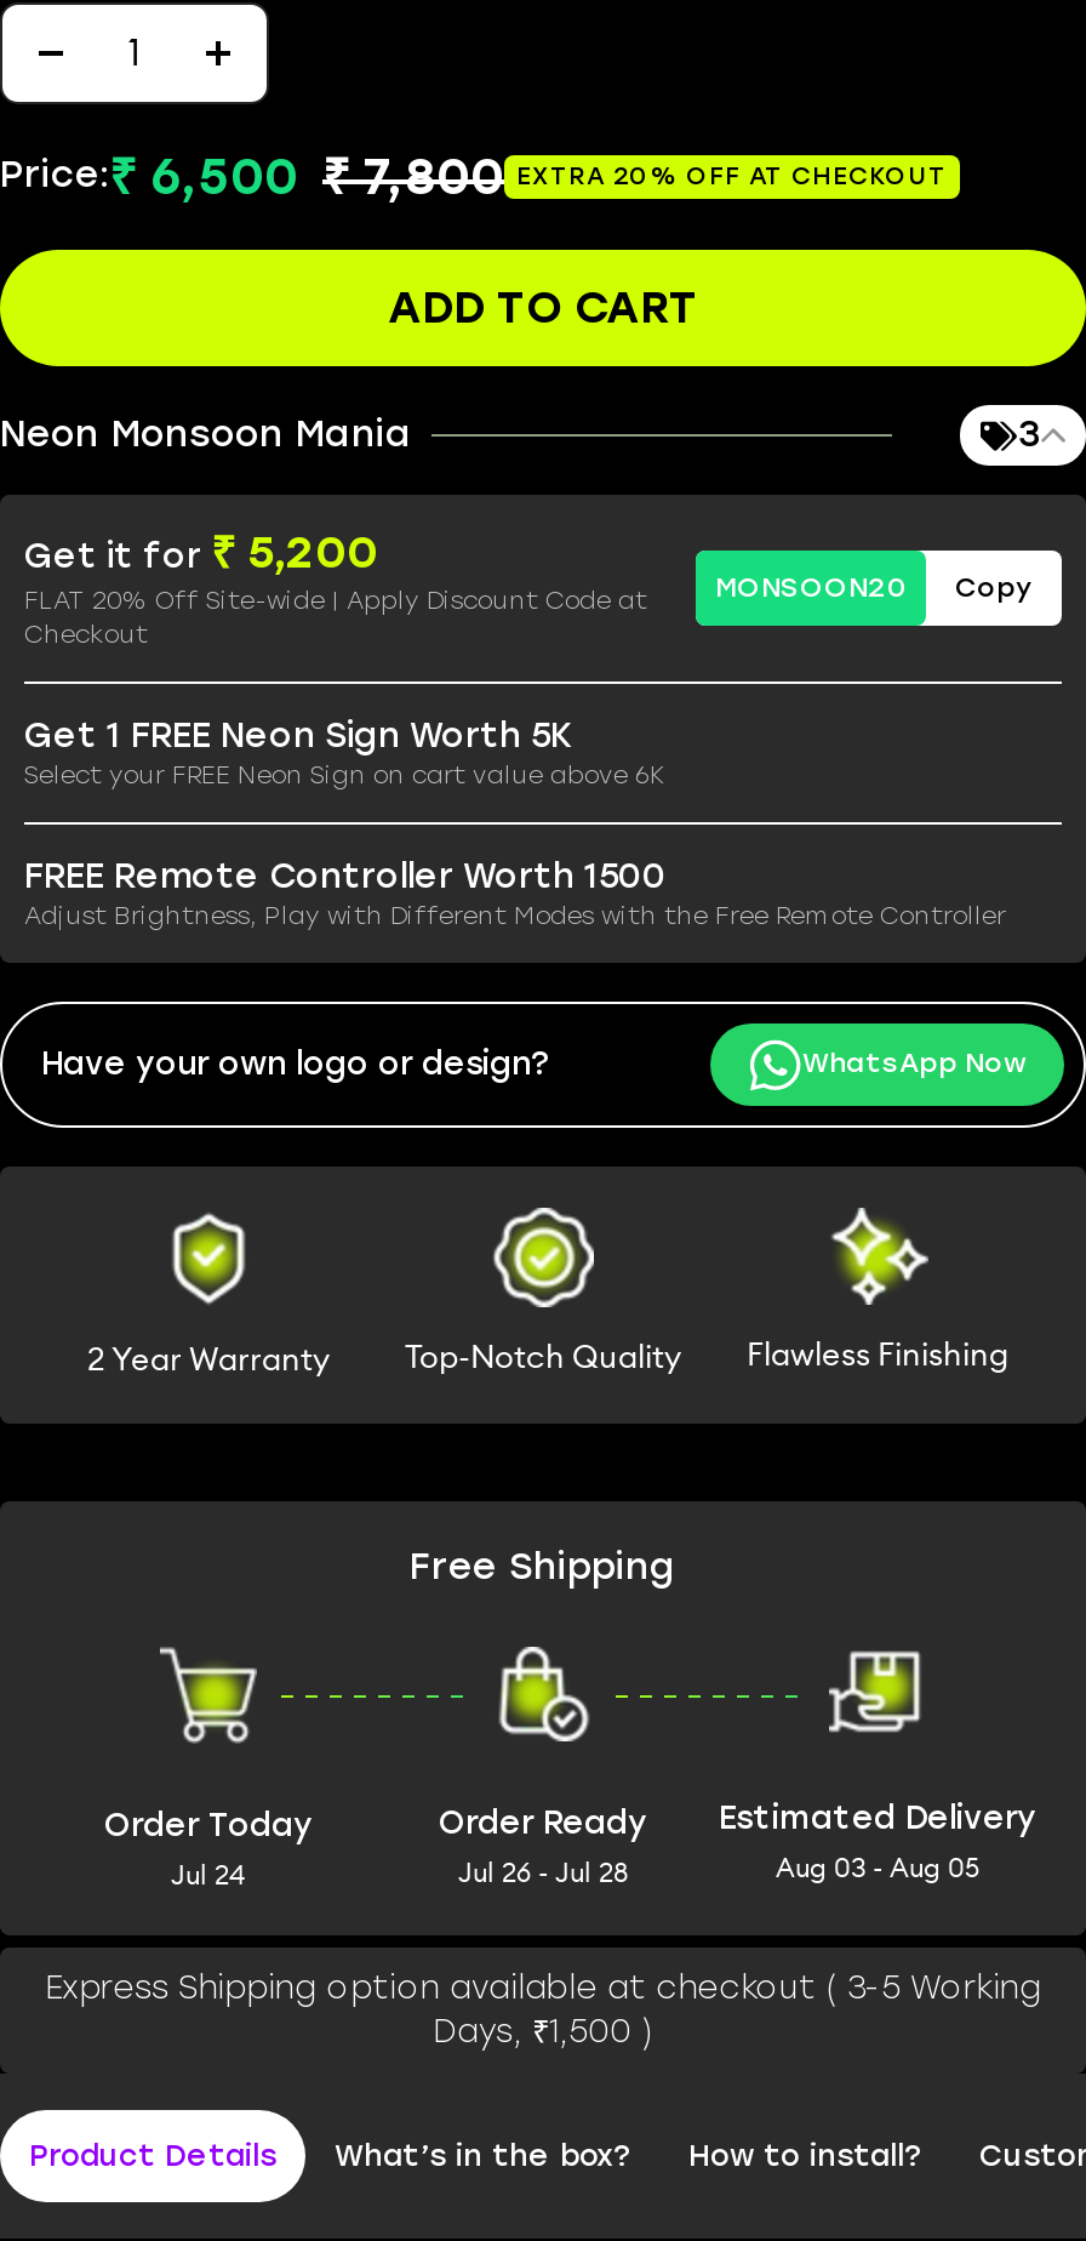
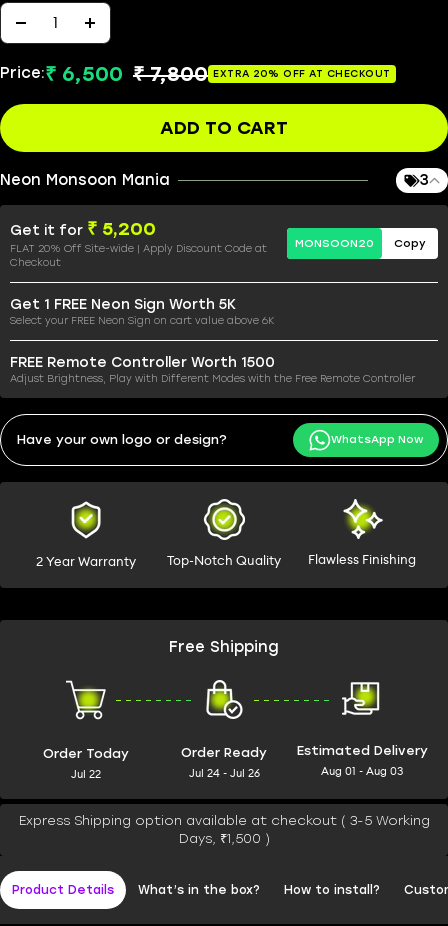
- Jul 24
+ Jul 22

- Jul 26 - Jul 28
+ Jul 24 - Jul 26

- Aug 03 - Aug 05
+ Aug 01 - Aug 03
